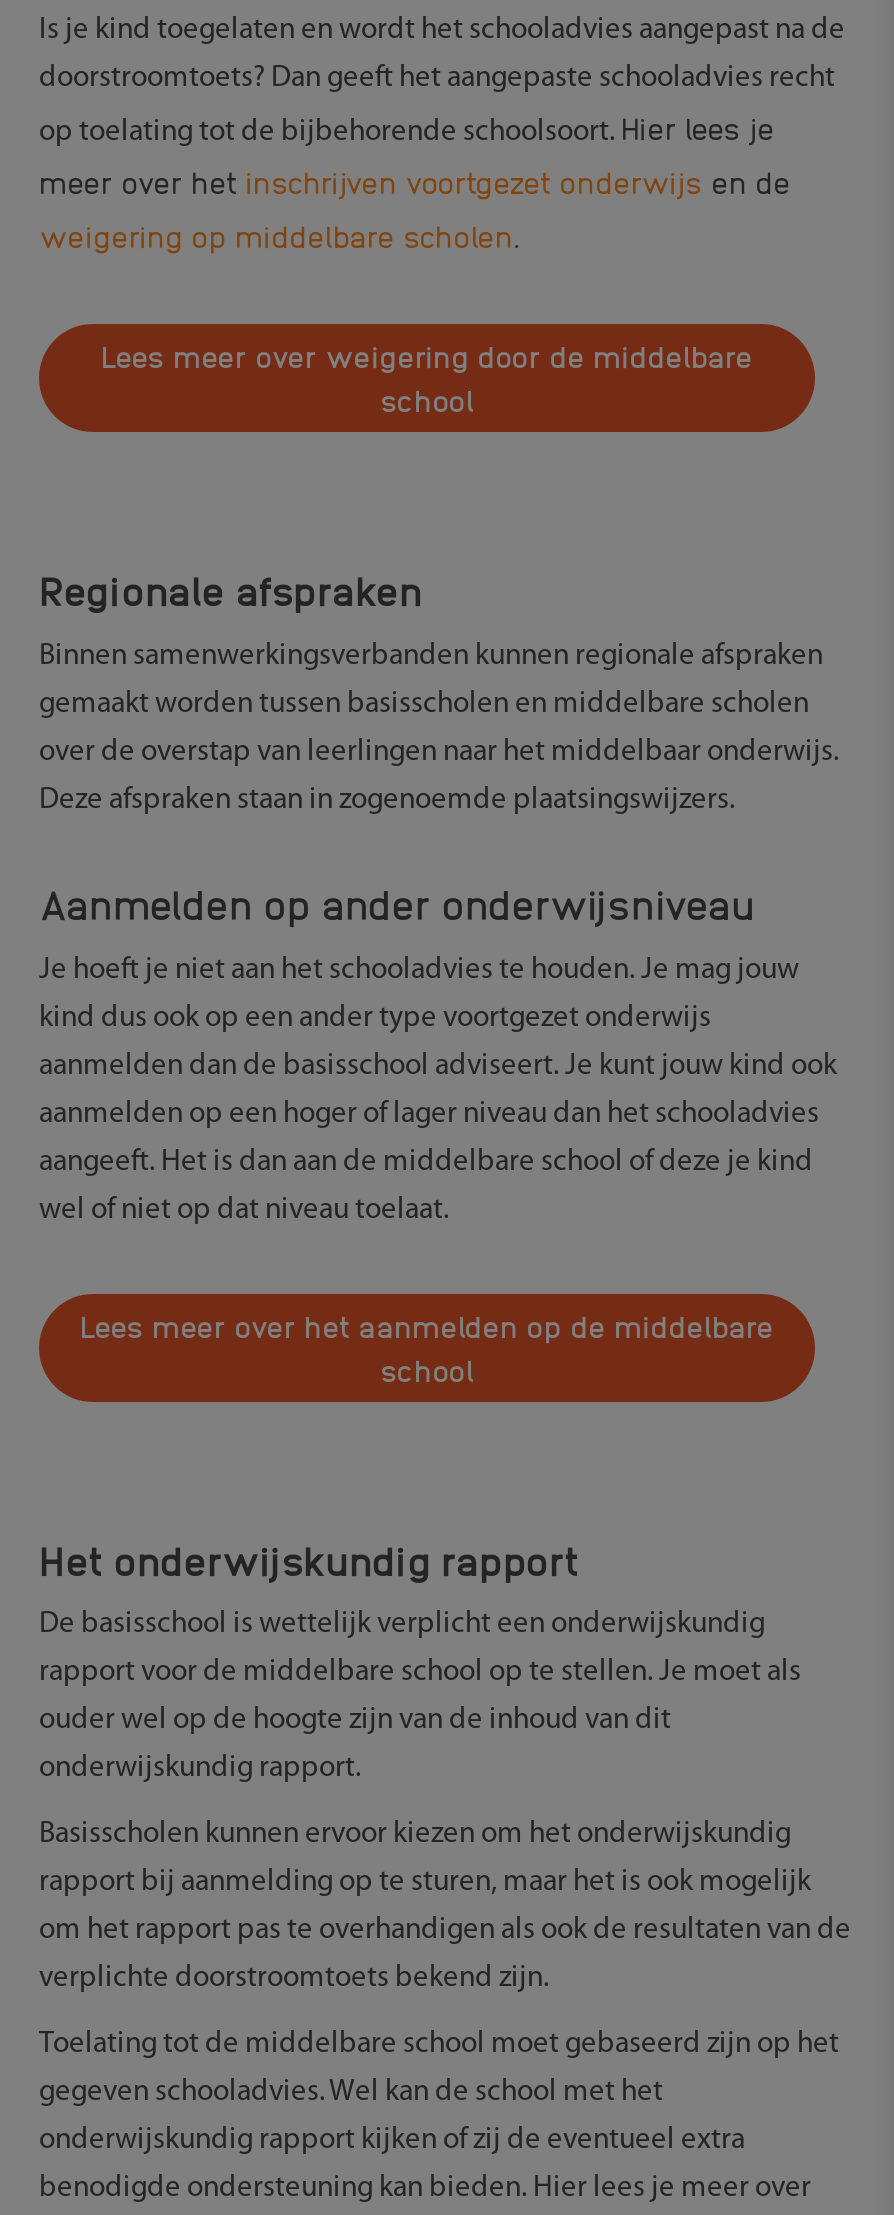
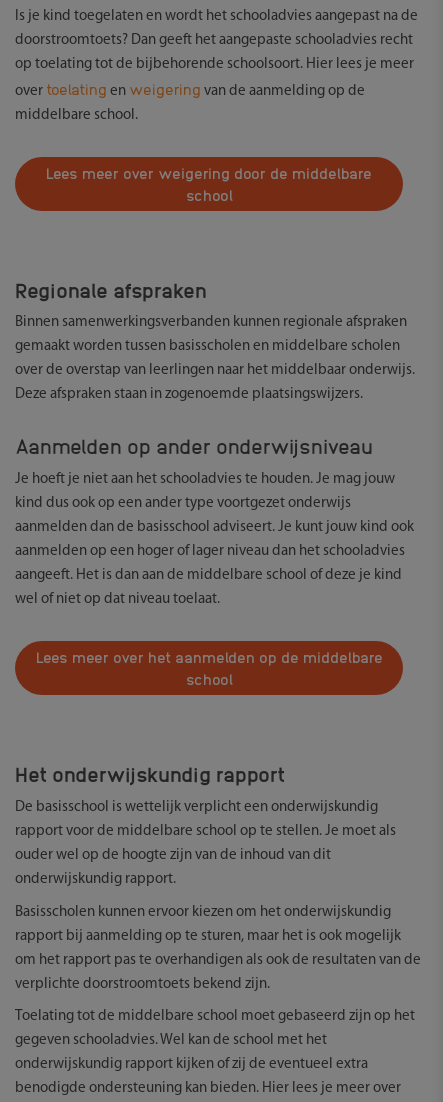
- op toelating tot de bijbehorende schoolsoort. Hier lees je
- meer over het inschrijven voortgezet onderwijs en de
+ op toelating tot de bijbehorende schoolsoort. Hier lees je meer
+ over toelating en weigering van de aanmelding op de

- weigering op middelbare scholen.
+ middelbare school.
